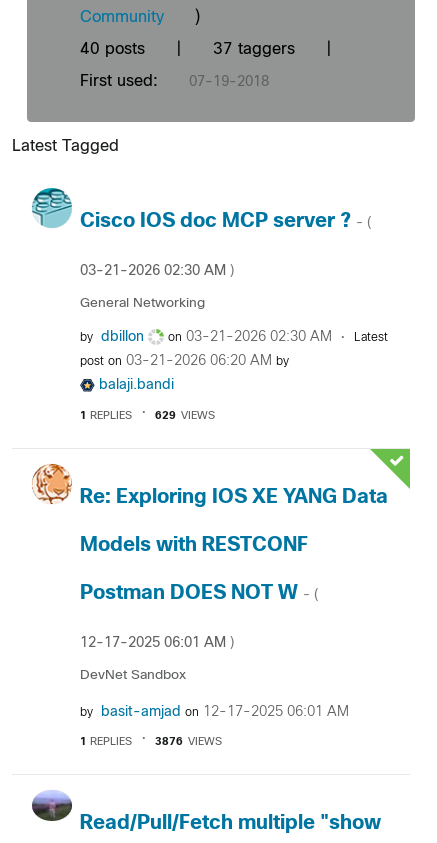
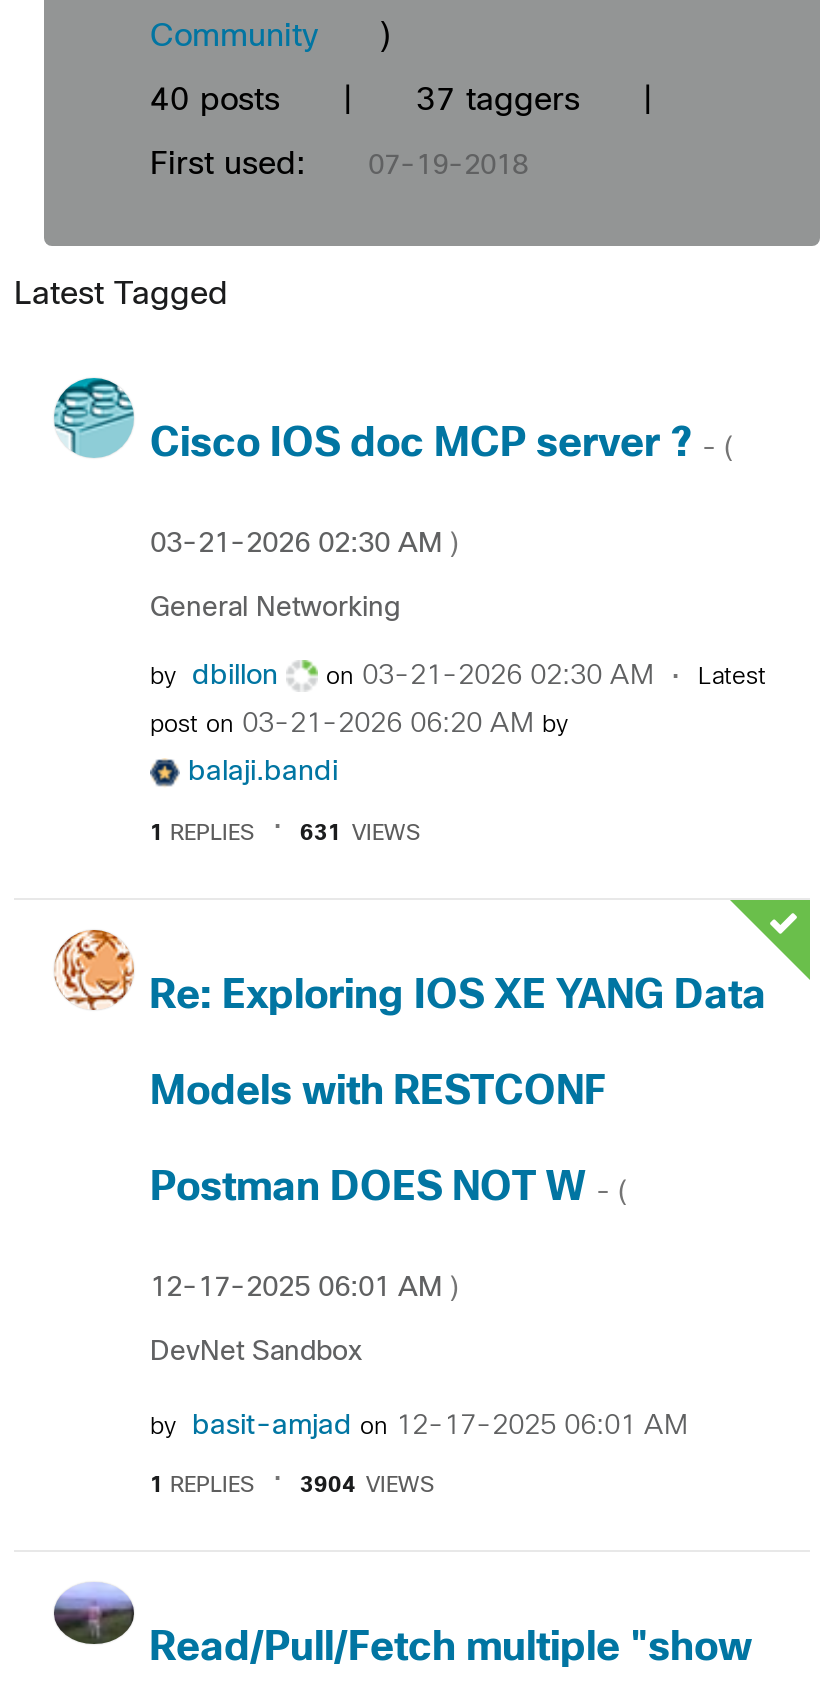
- 629 VIEWS
+ 631 VIEWS

- 3876 VIEWS
+ 3904 VIEWS
